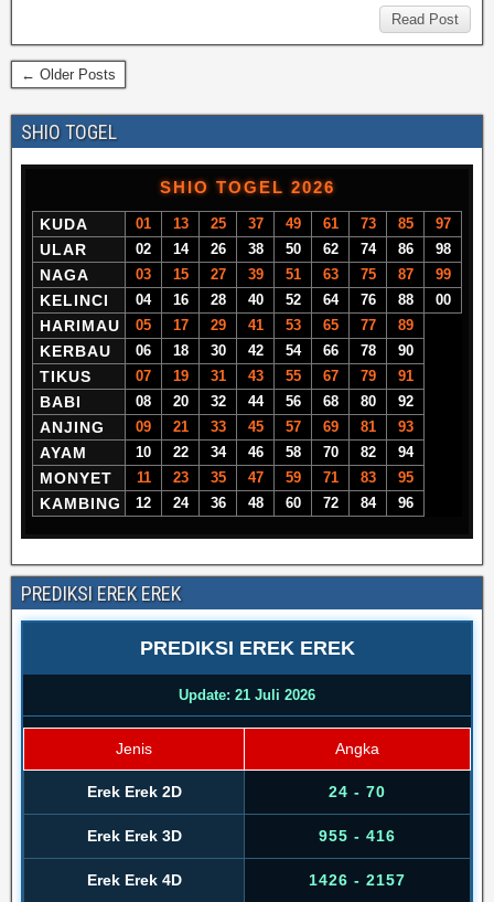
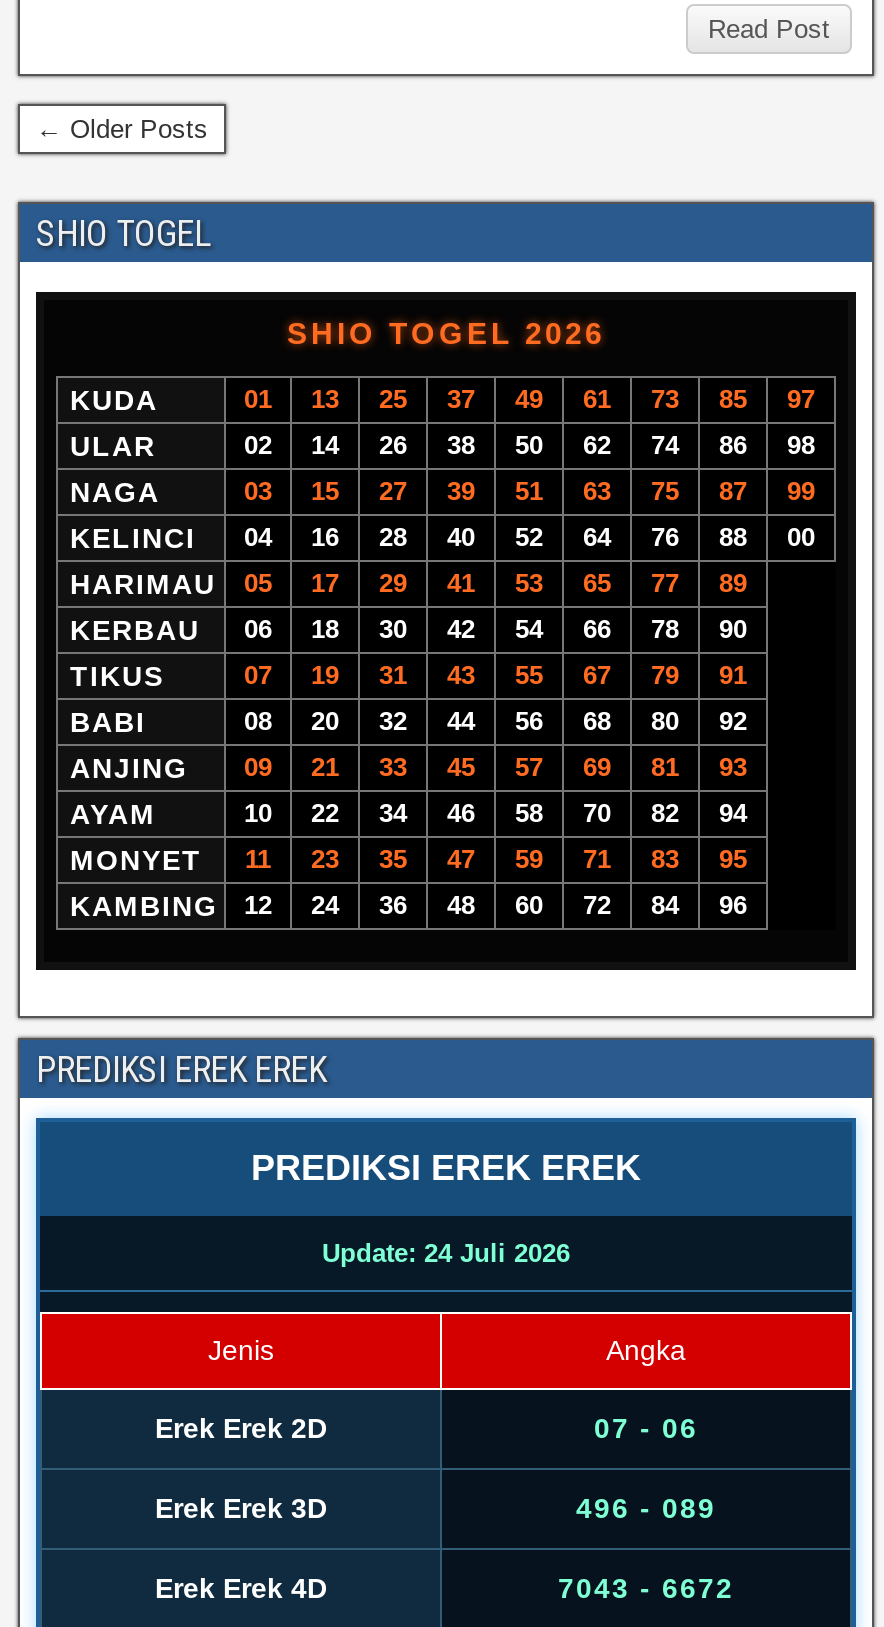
- Update: 21 Juli 2026
+ Update: 24 Juli 2026

- 24 - 70
+ 07 - 06

- 955 - 416
+ 496 - 089

- 1426 - 2157
+ 7043 - 6672
